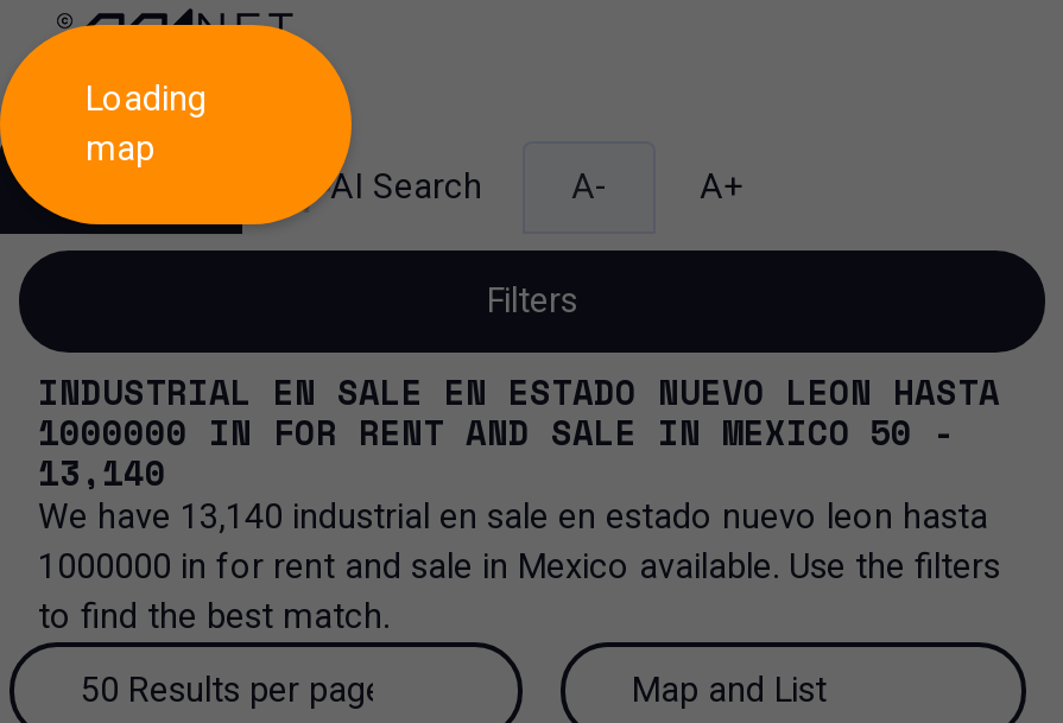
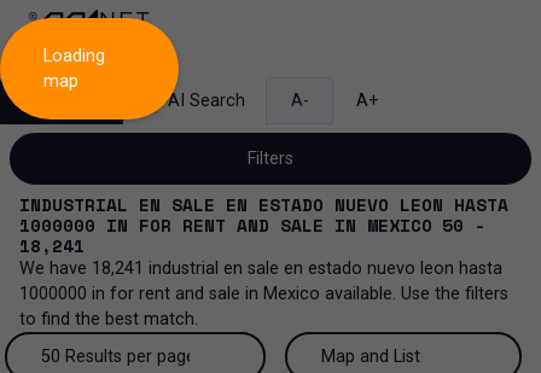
- 13,140
+ 18,241

- We have 13,140 industrial en sale en estado nuevo leon hasta
+ We have 18,241 industrial en sale en estado nuevo leon hasta
